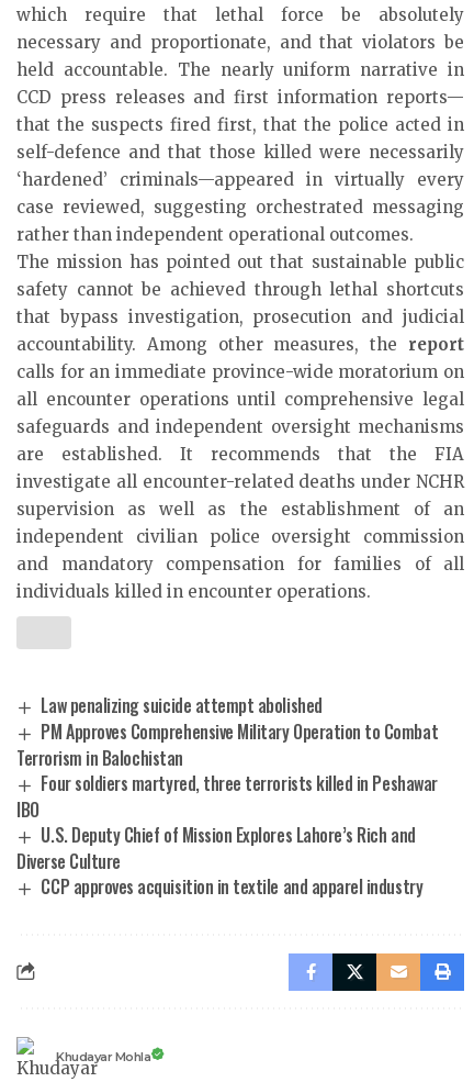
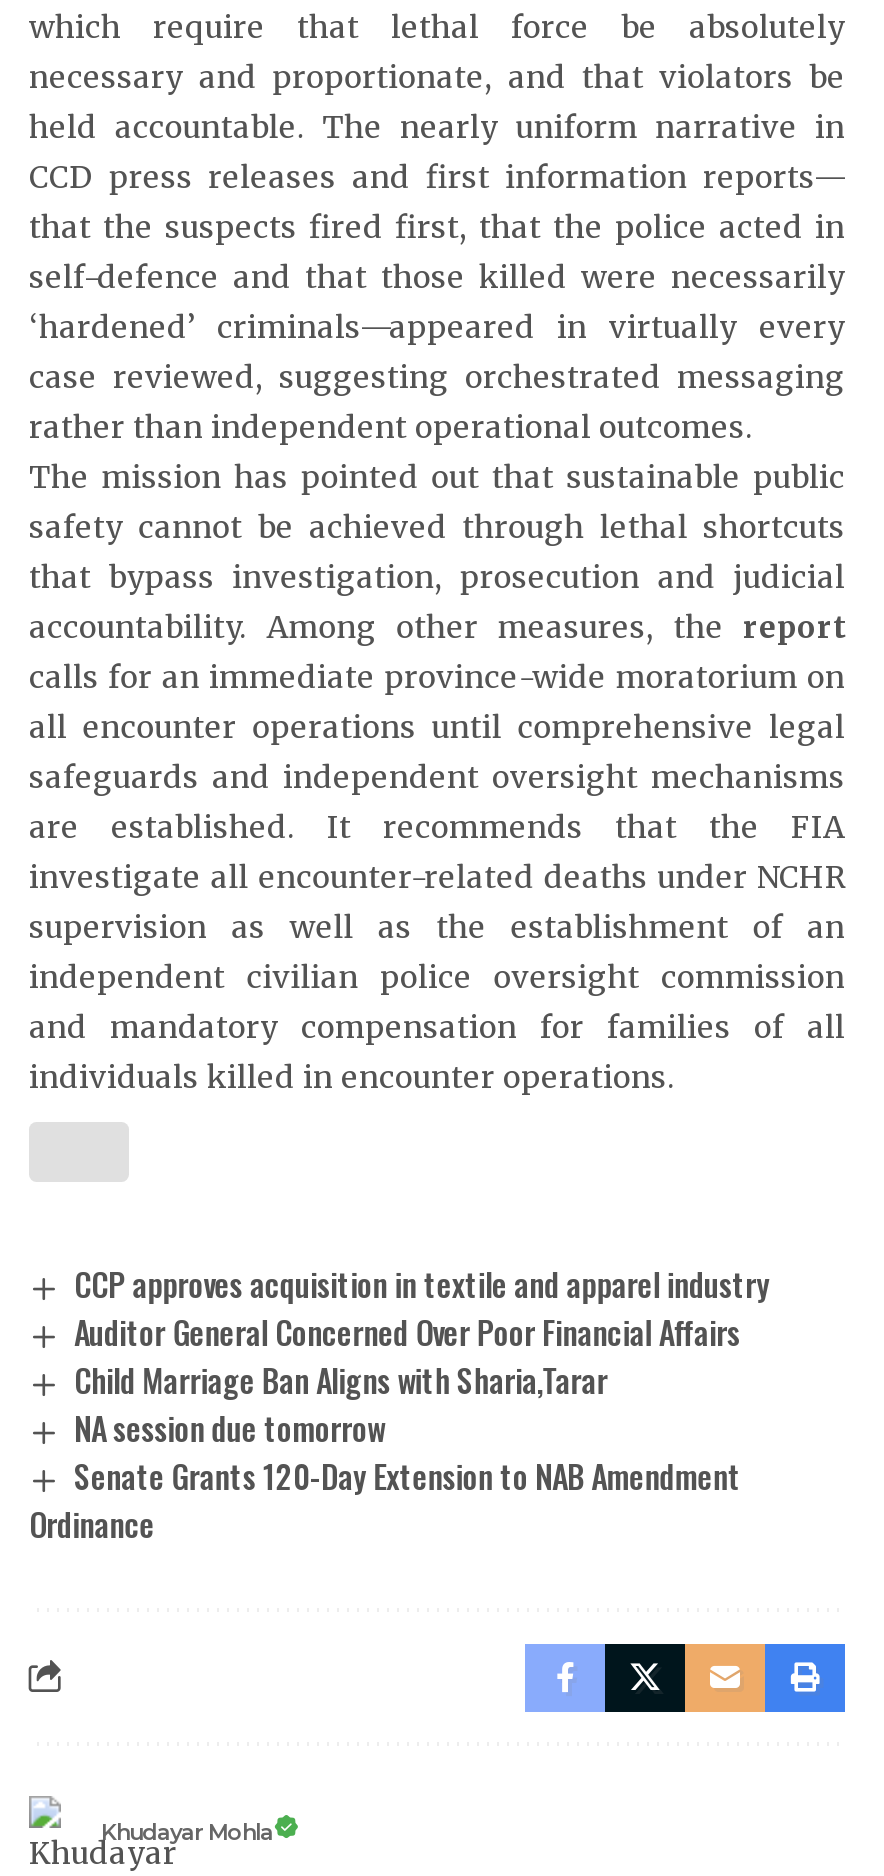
- Law penalizing suicide attempt abolished
- PM Approves Comprehensive Military Operation to Combat
- Terrorism in Balochistan
- Four soldiers martyred, three terrorists killed in Peshawar
- IBO
- U.S. Deputy Chief of Mission Explores Lahore’s Rich and
- Diverse Culture

moved up: CCP approves acquisition in textile and apparel industry

+ Auditor General Concerned Over Poor Financial Affairs
+ Child Marriage Ban Aligns with Sharia,Tarar
+ NA session due tomorrow
+ Senate Grants 120-Day Extension to NAB Amendment
+ Ordinance
